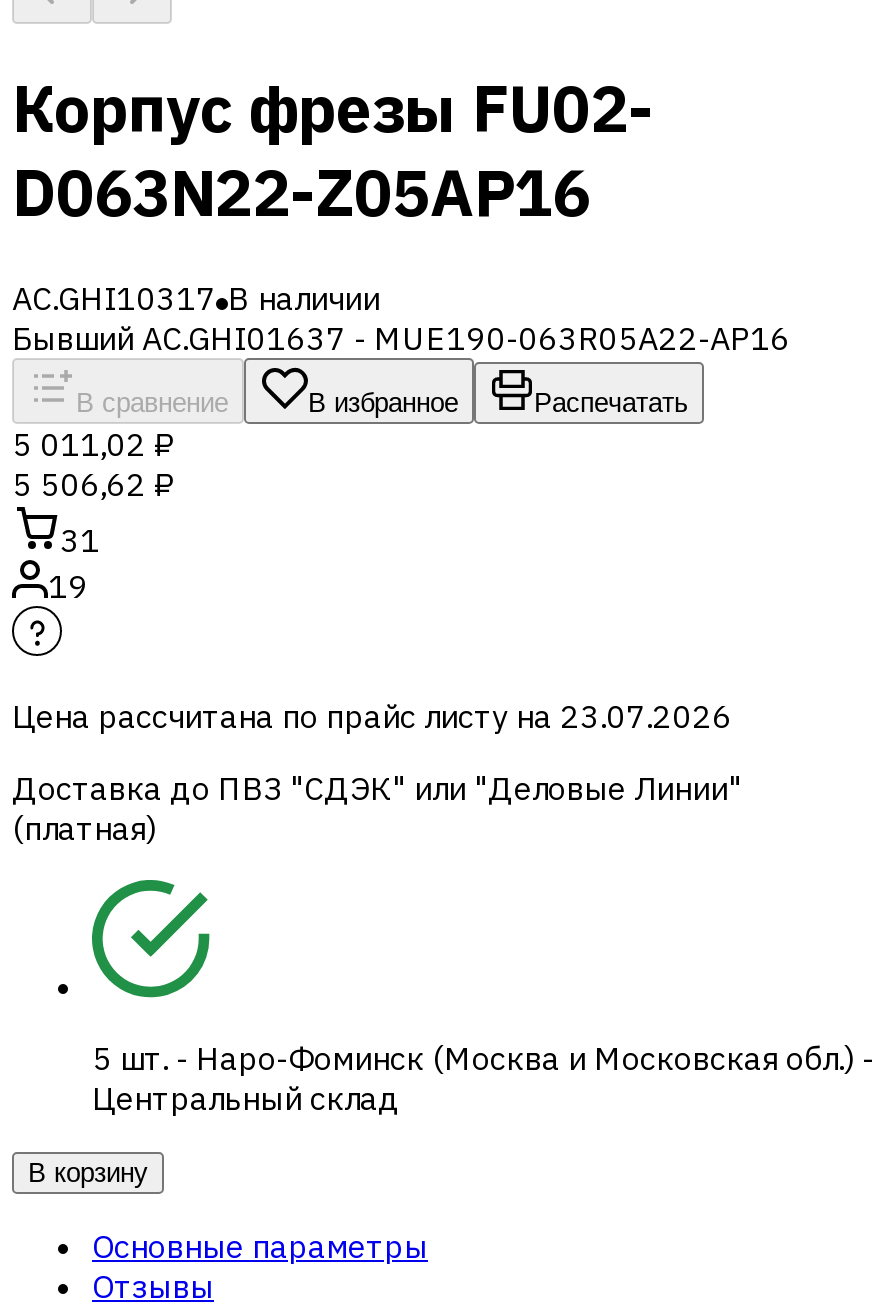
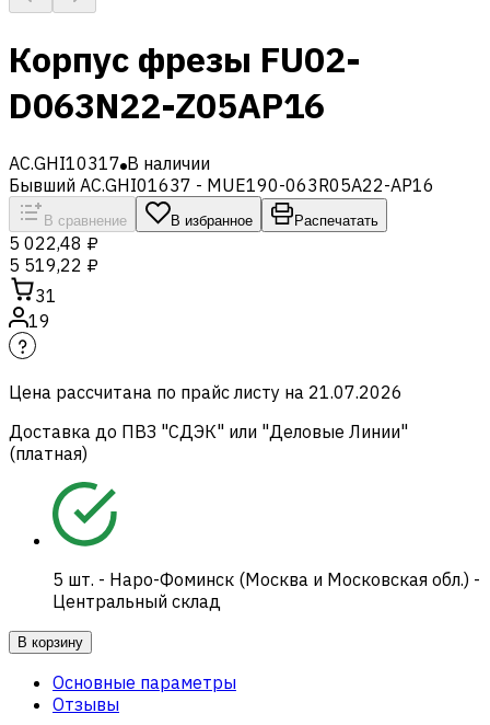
- 5 011,02 ₽
+ 5 022,48 ₽

- 5 506,62 ₽
+ 5 519,22 ₽

- Цена рассчитана по прайс листу на 23.07.2026
+ Цена рассчитана по прайс листу на 21.07.2026
